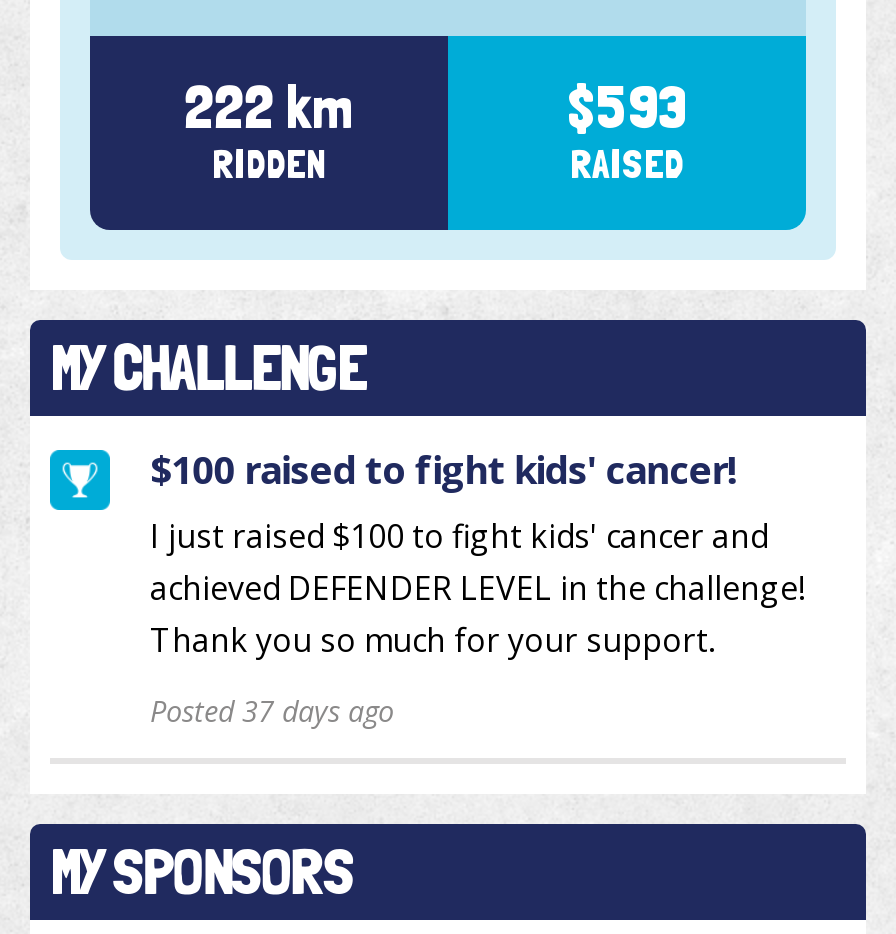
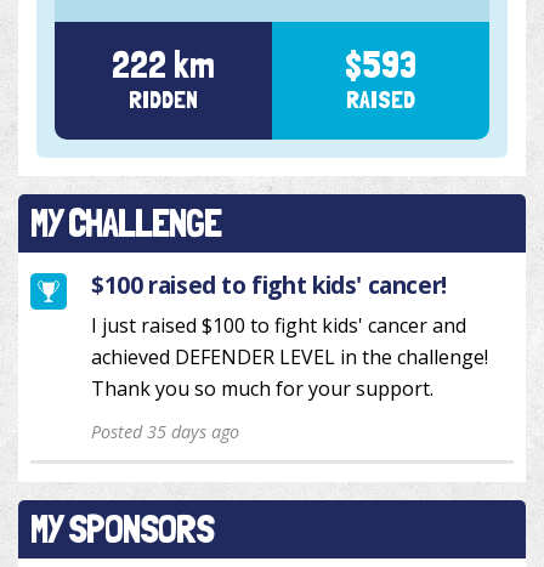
- Posted 37 days ago
+ Posted 35 days ago
